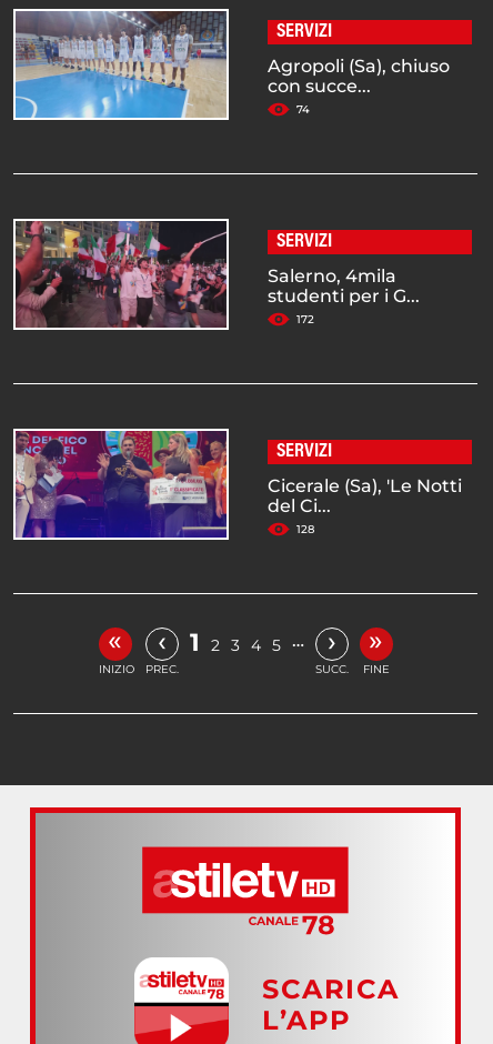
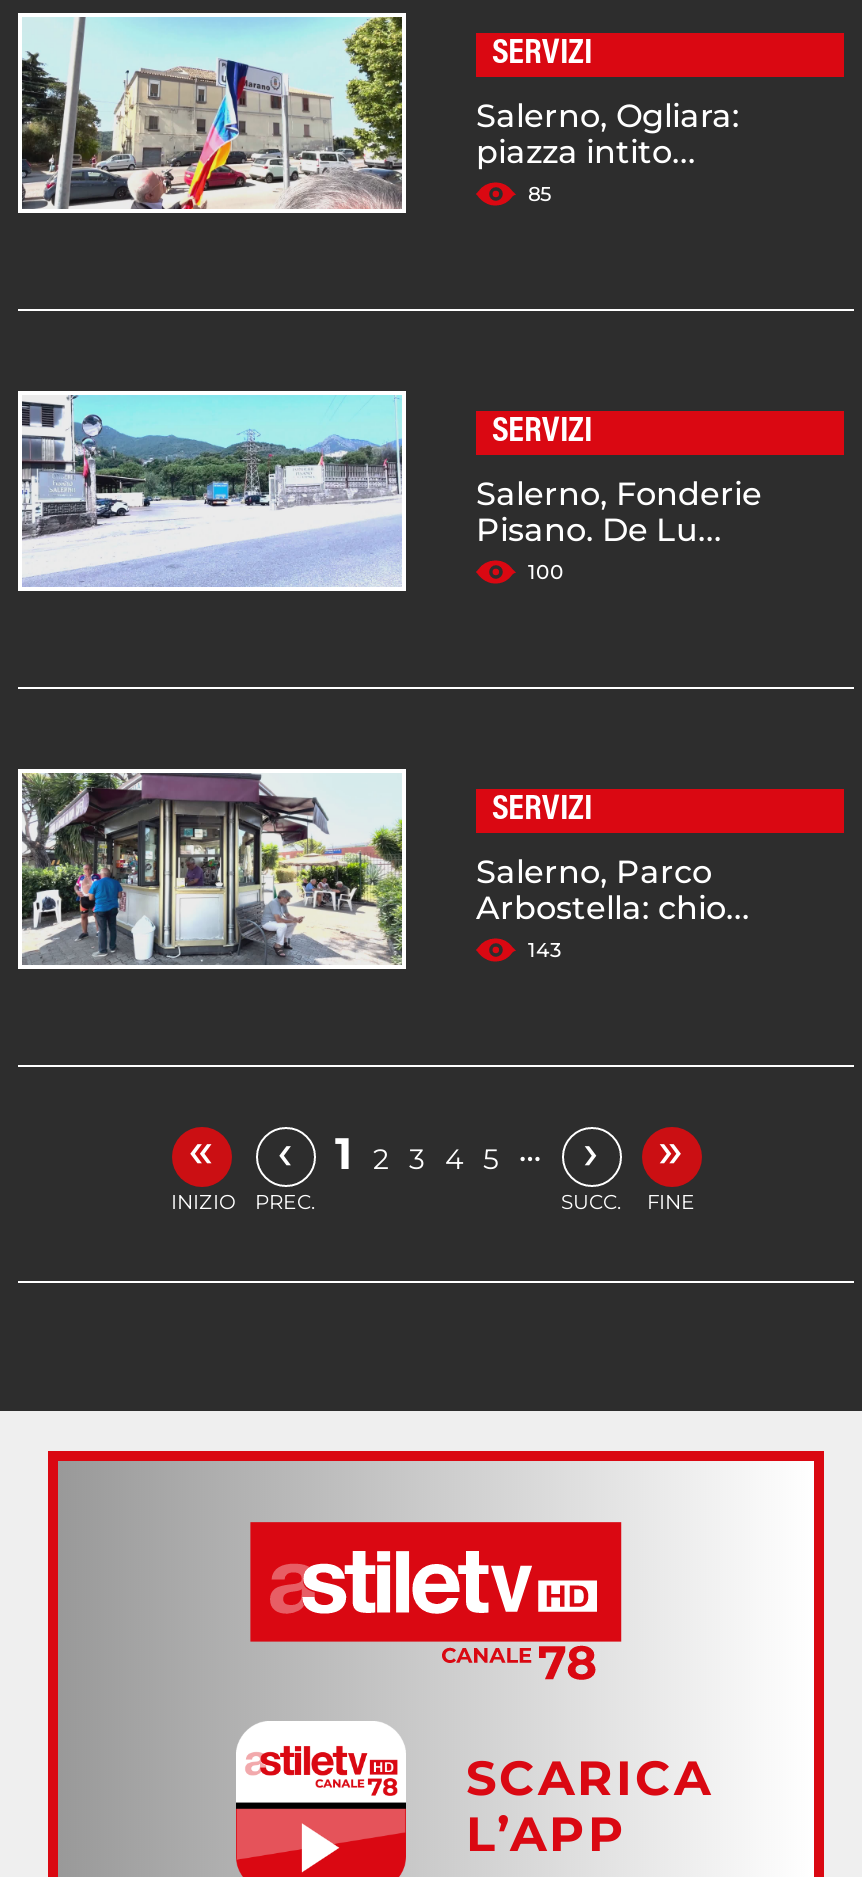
- [image]
- Agropoli (Sa), chiuso
- con succe...
- 74
+ [image]
+ Salerno, Ogliara:
+ piazza intito...
+ 85

- [image]
- Salerno, 4mila
- studenti per i G...
- 172
+ [image]
+ Salerno, Fonderie
+ Pisano. De Lu...
+ 100

- [image]
- Cicerale (Sa), 'Le Notti
- del Ci...
- 128
+ [image]
+ Salerno, Parco
+ Arbostella: chio...
+ 143
